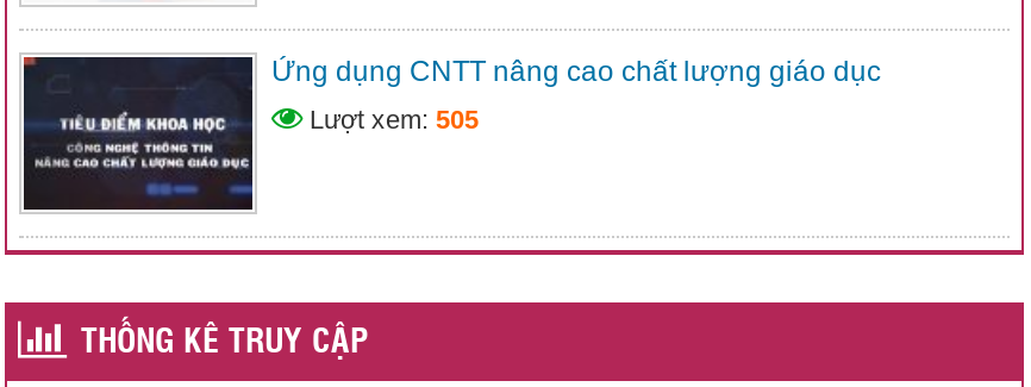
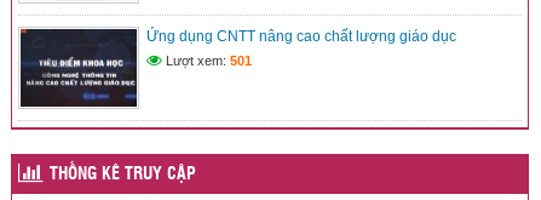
- Lượt xem: 505
+ Lượt xem: 501
